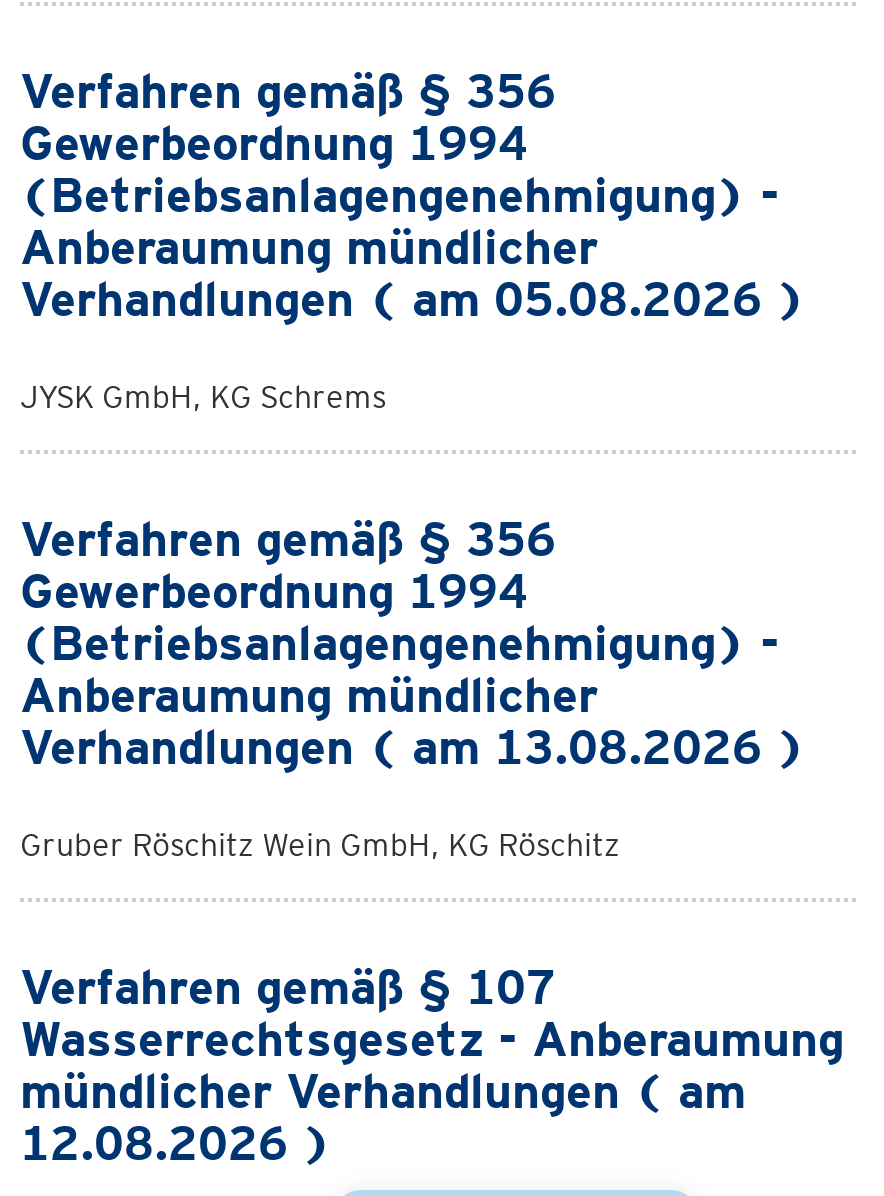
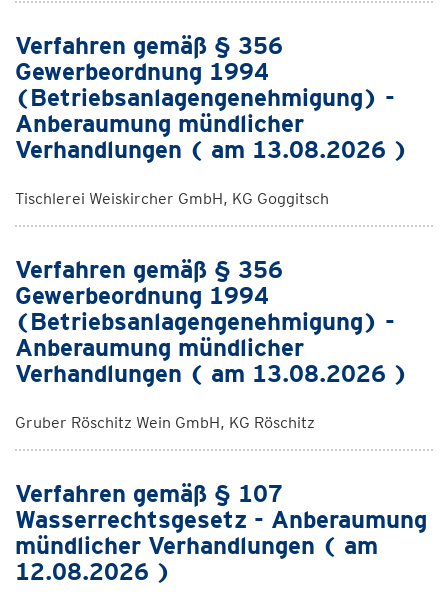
- Verhandlungen ( am 05.08.2026 )
+ Verhandlungen ( am 13.08.2026 )

- JYSK GmbH, KG Schrems
+ Tischlerei Weiskircher GmbH, KG Goggitsch
